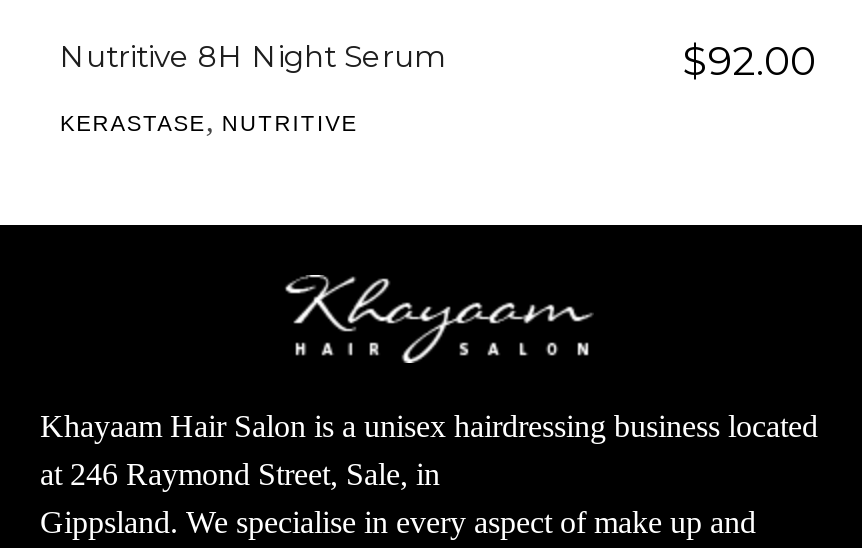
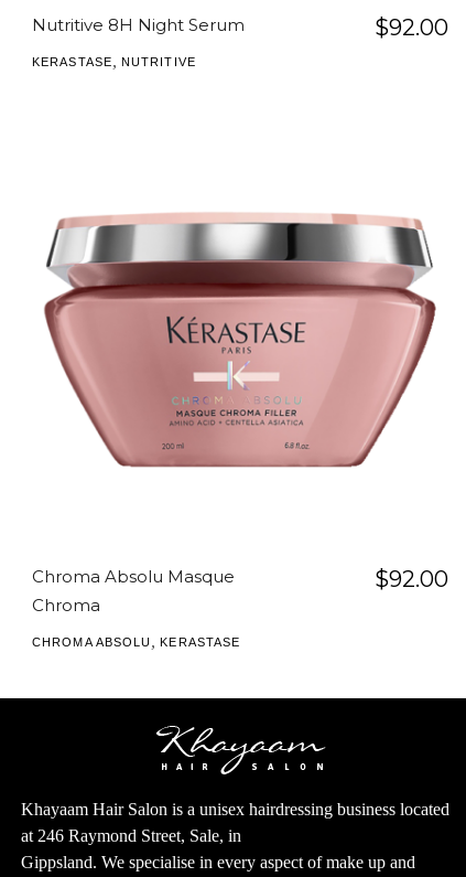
+ Chroma Absolu Masque
+ Chroma

+ $92.00
+ CHROMA ABSOLU, KERASTASE

+ [image]
